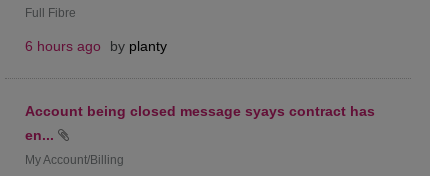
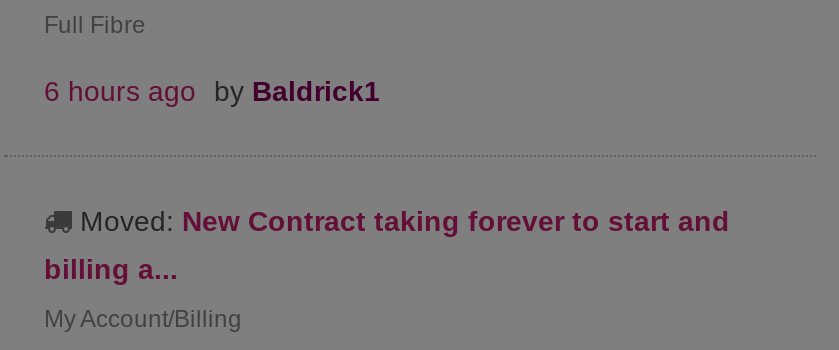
- 6 hours ago by planty
+ 6 hours ago by Baldrick1

- Account being closed message syays contract has
+ Moved: New Contract taking forever to start and

- en...
+ billing a...
